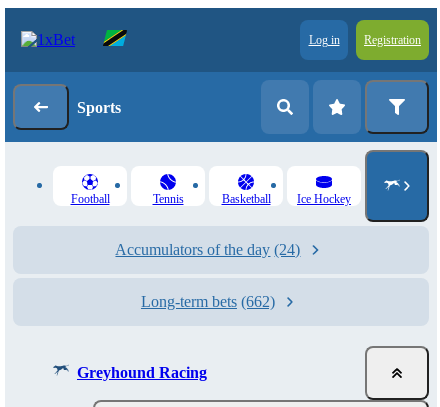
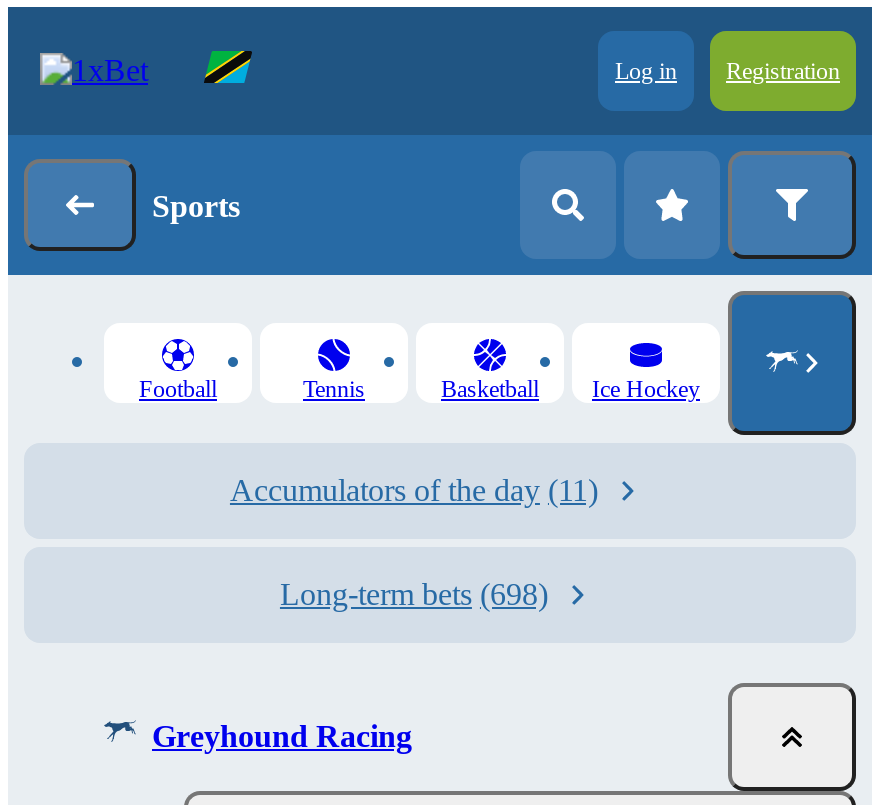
- Accumulators of the day (24)
+ Accumulators of the day (11)

- Long-term bets (662)
+ Long-term bets (698)
